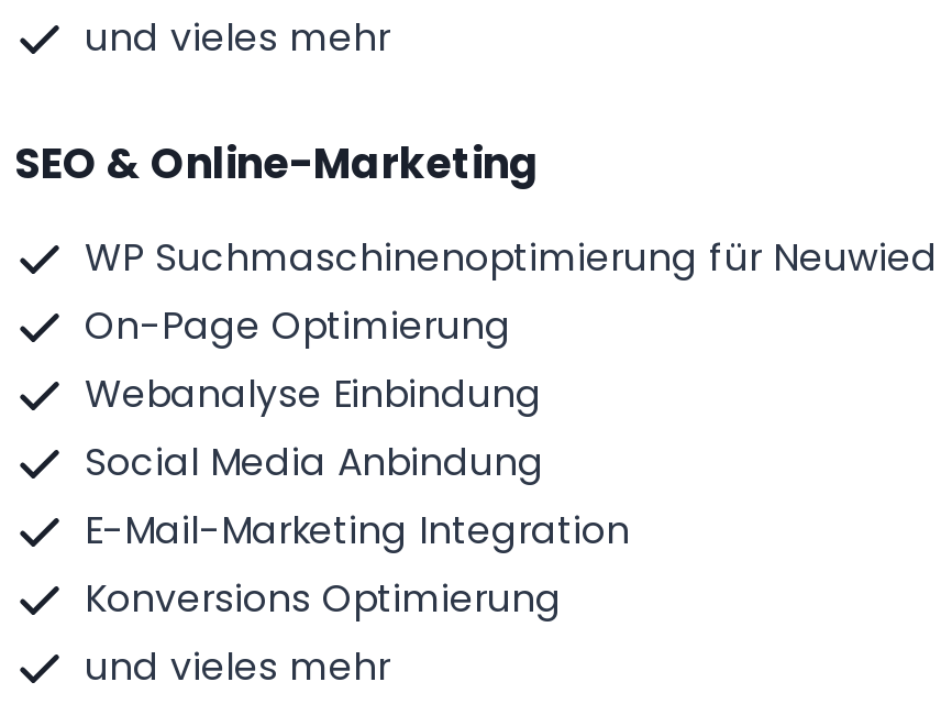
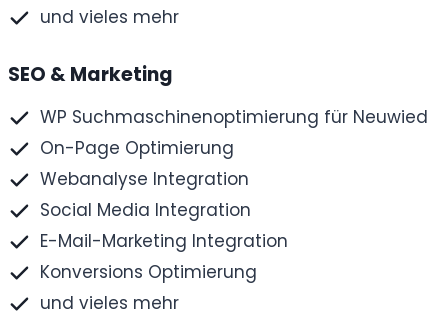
- SEO & Online-Marketing
+ SEO & Marketing

- Webanalyse Einbindung
+ Webanalyse Integration

- Social Media Anbindung
+ Social Media Integration
